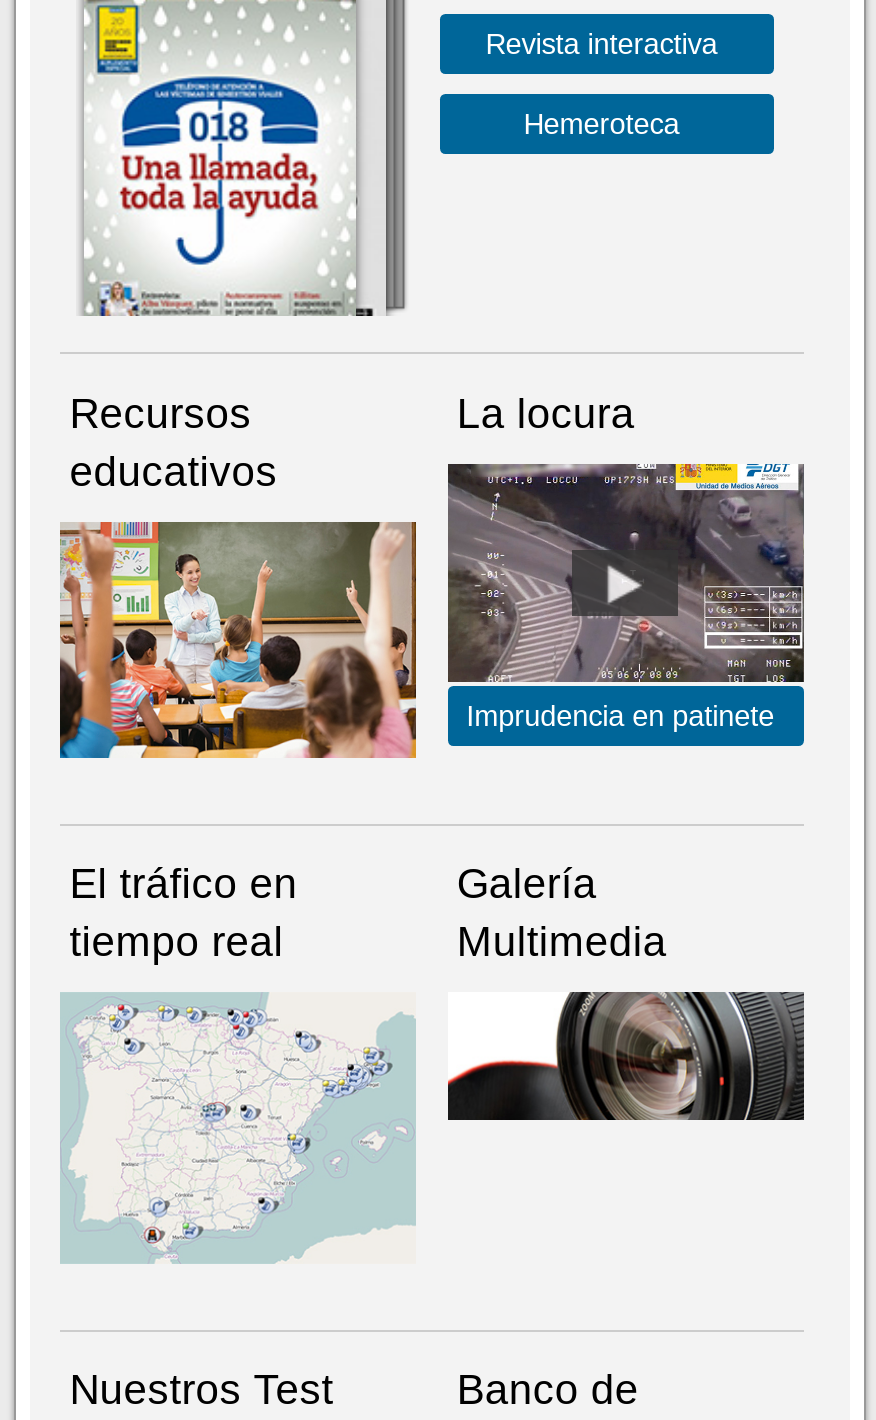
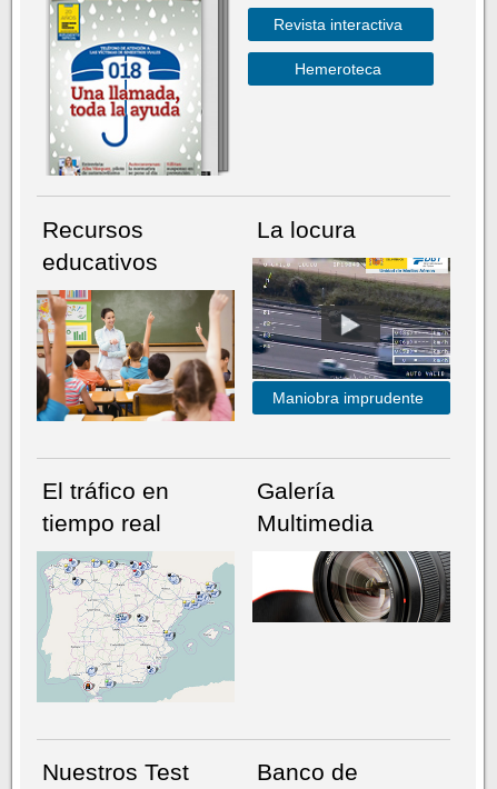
- [image]
- Imprudencia en patinete
+ [image]
+ Maniobra imprudente
